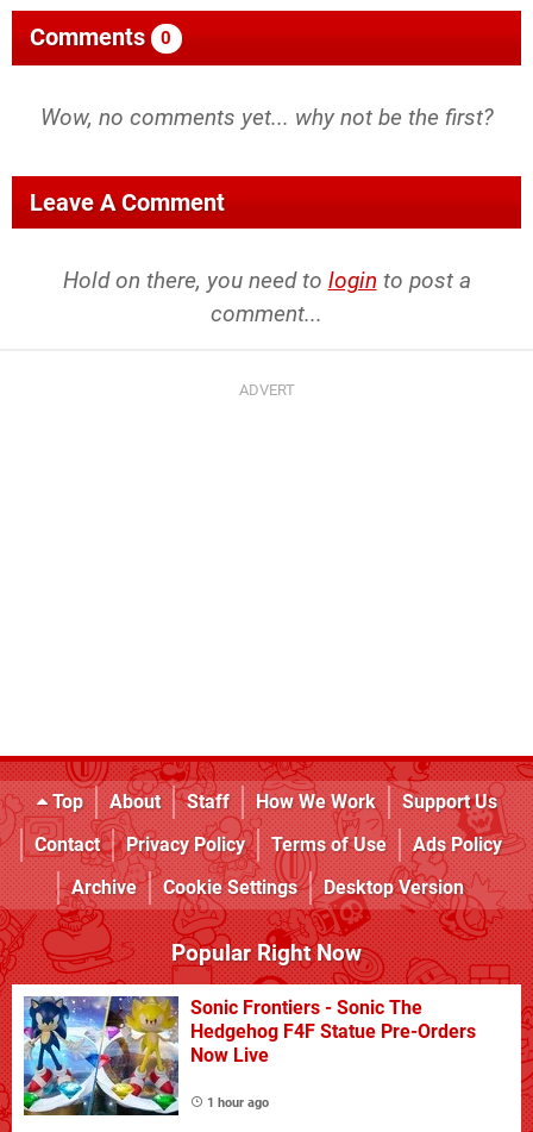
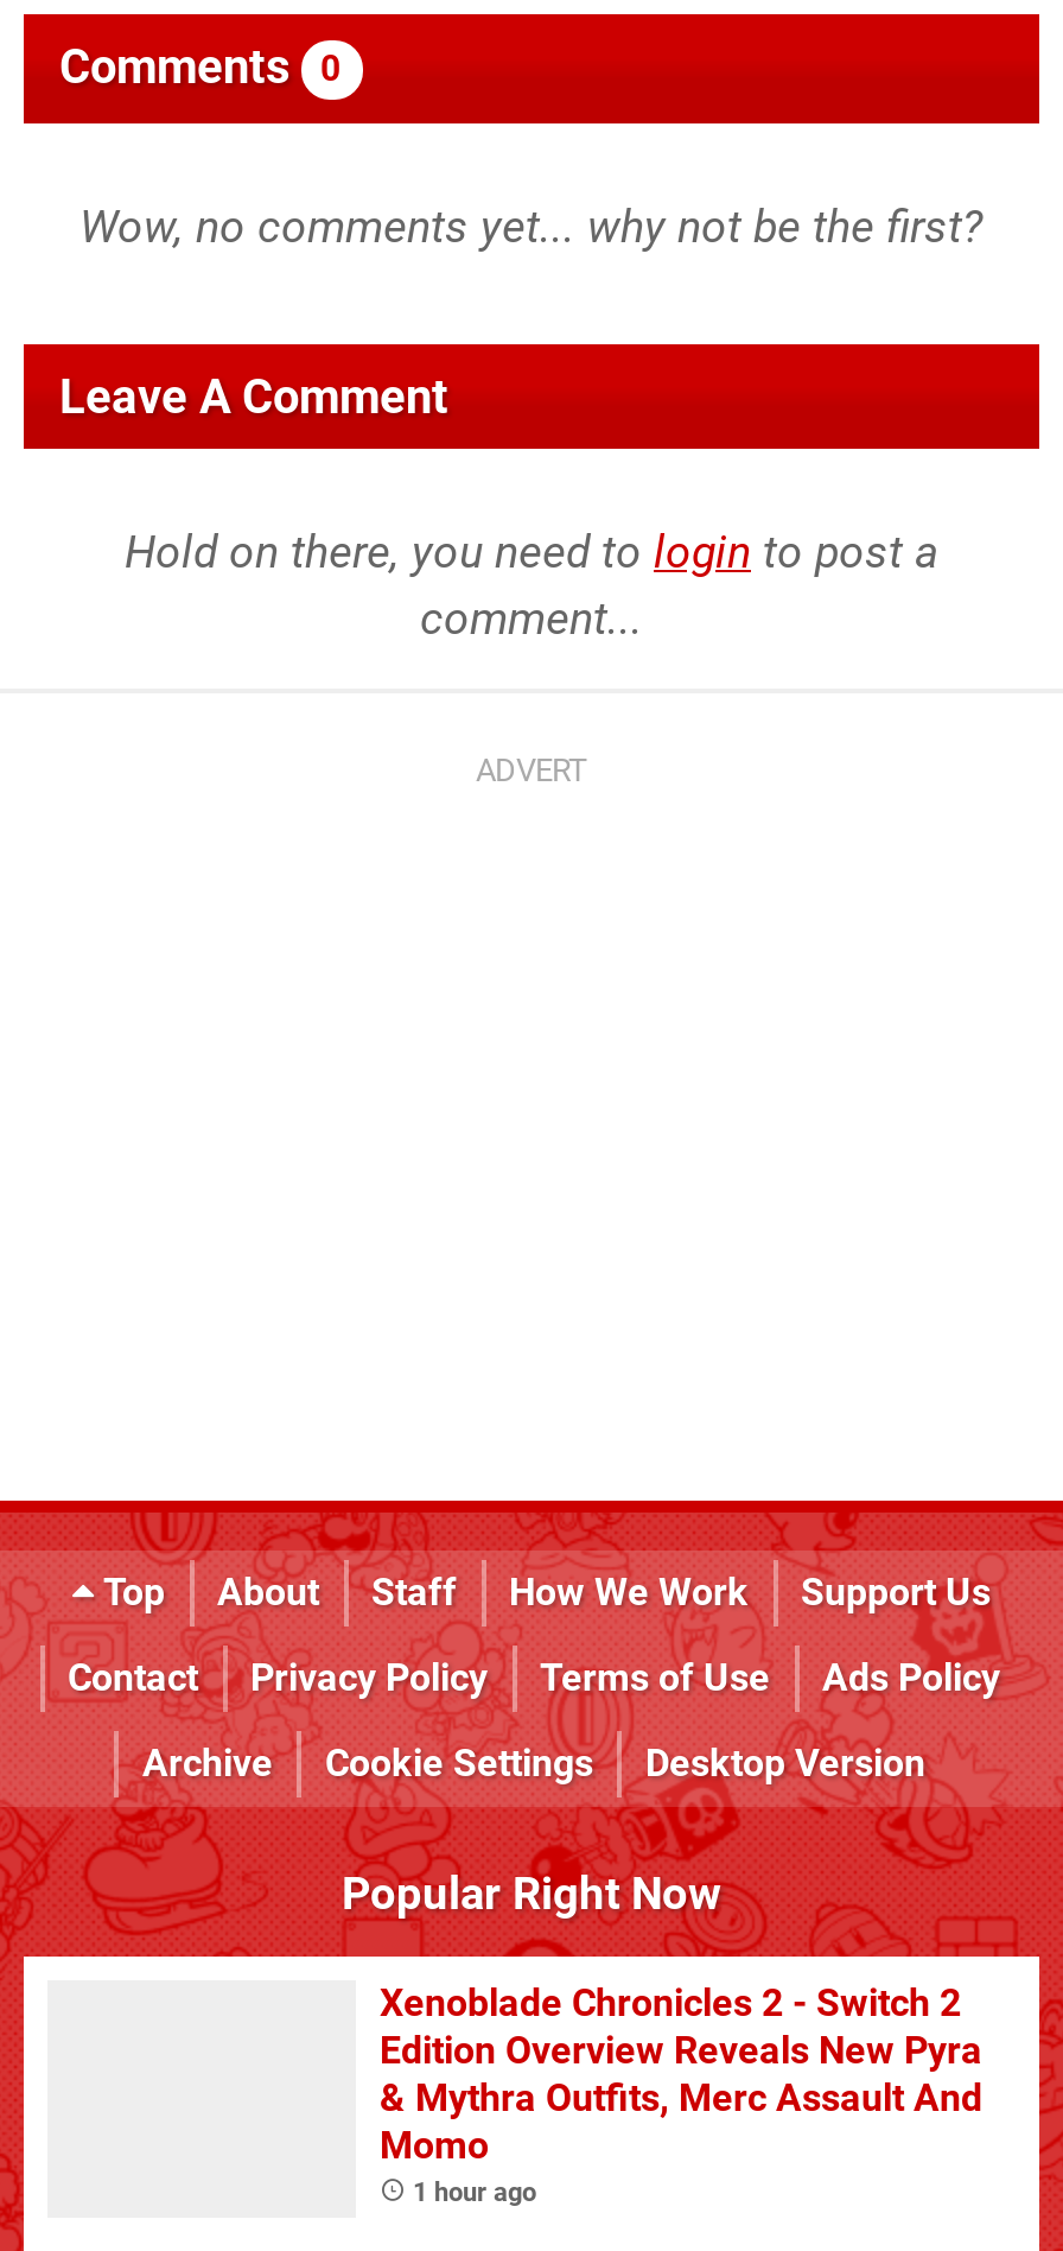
- [image]

- Sonic Frontiers - Sonic The
- Hedgehog F4F Statue Pre-Orders
- Now Live
+ Xenoblade Chronicles 2 - Switch 2
+ Edition Overview Reveals New Pyra
+ & Mythra Outfits, Merc Assault And
+ Momo
